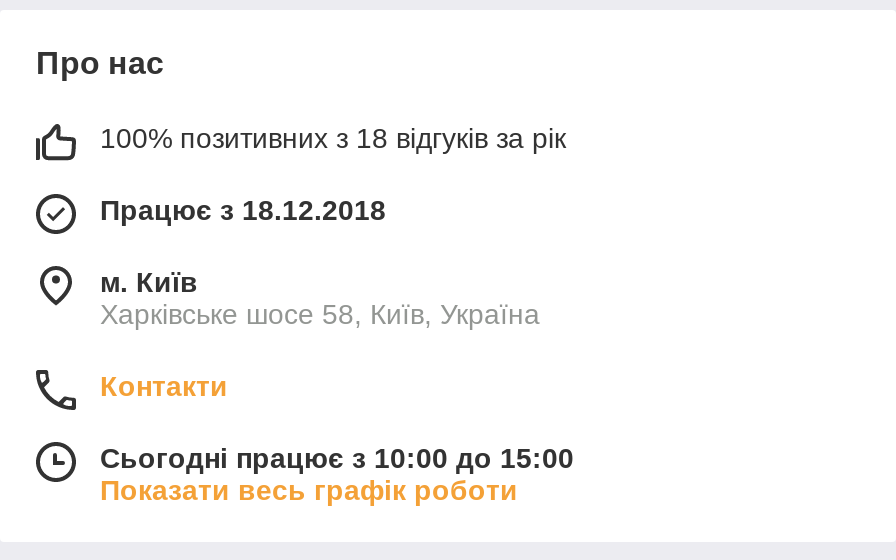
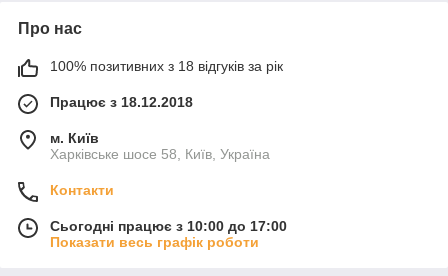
- Сьогодні працює з 10:00 до 15:00
+ Сьогодні працює з 10:00 до 17:00
